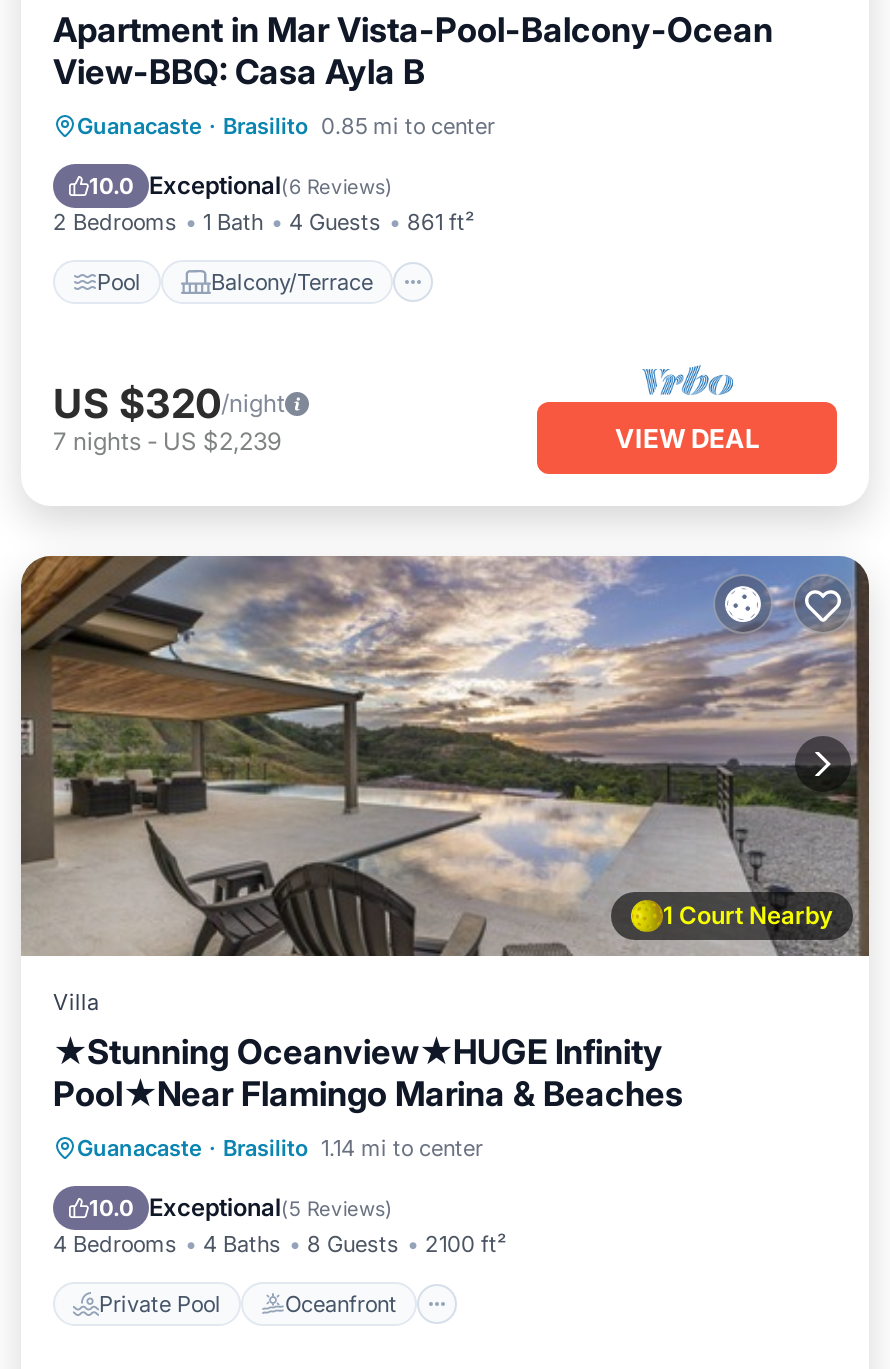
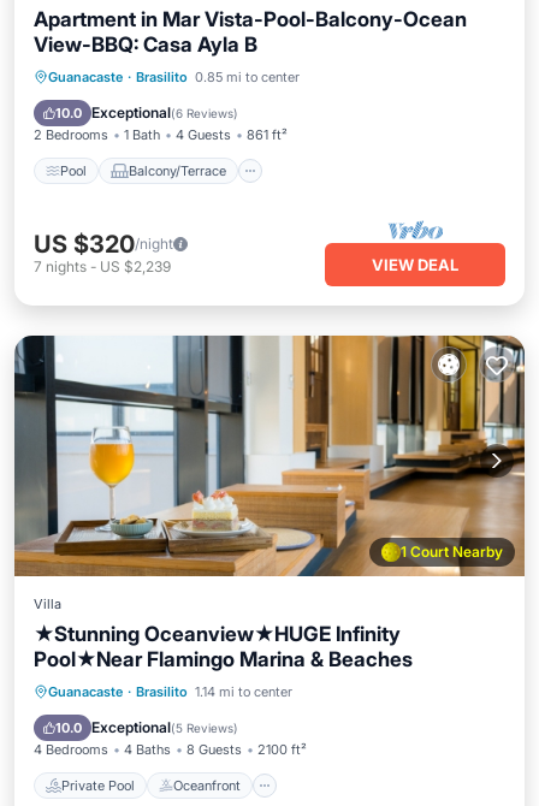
- [image]
+ [image]
